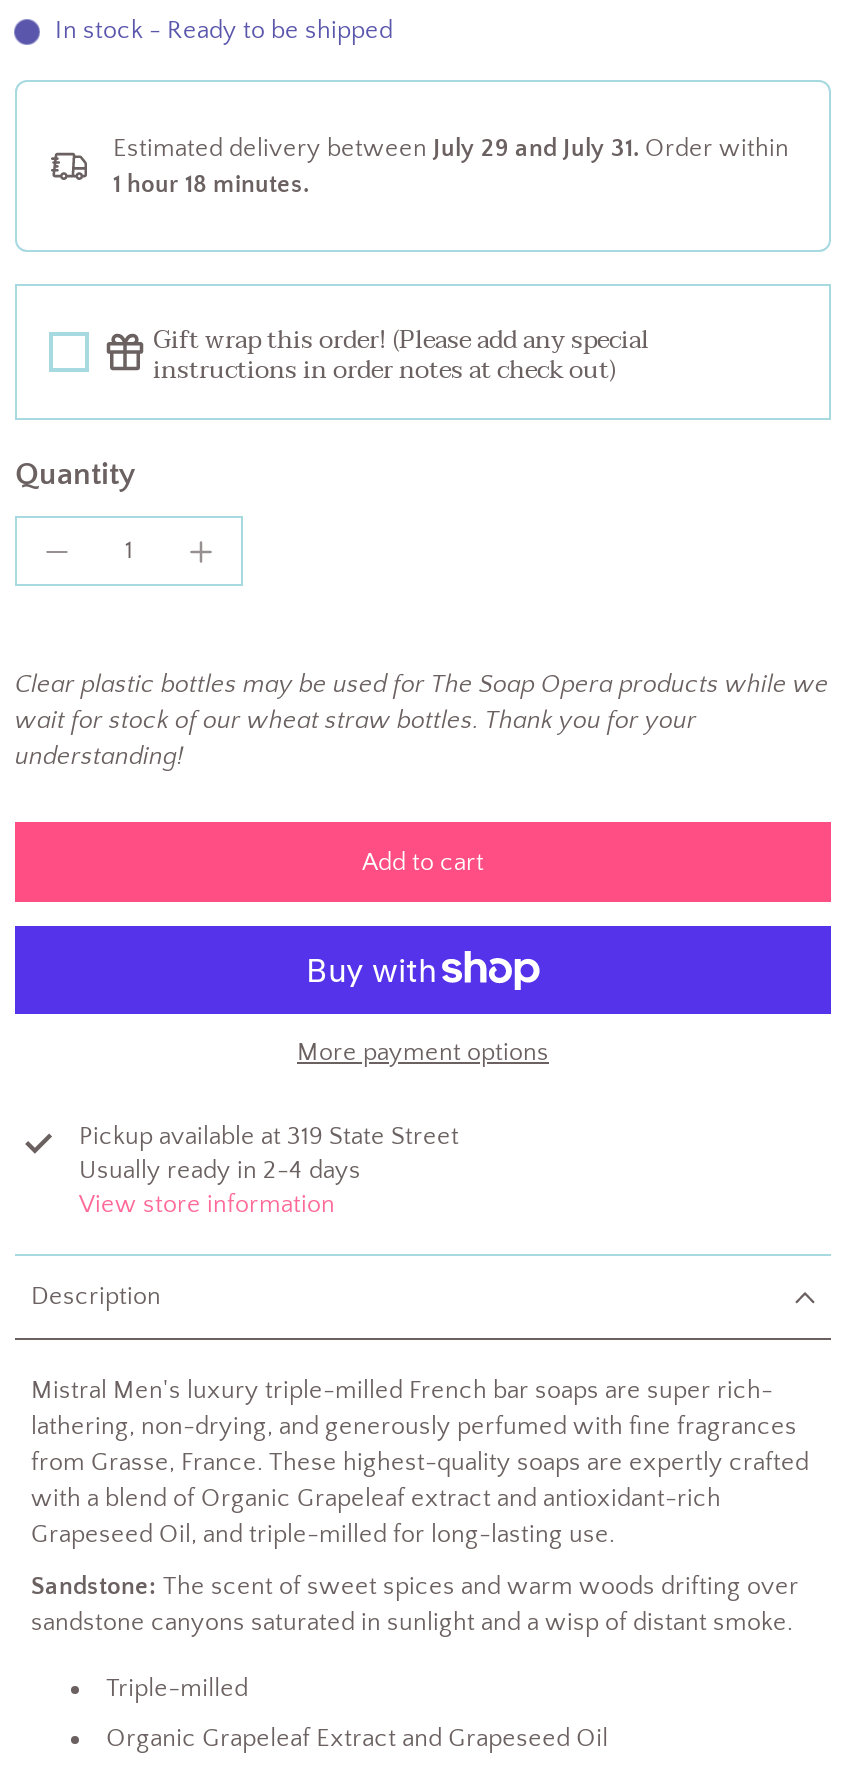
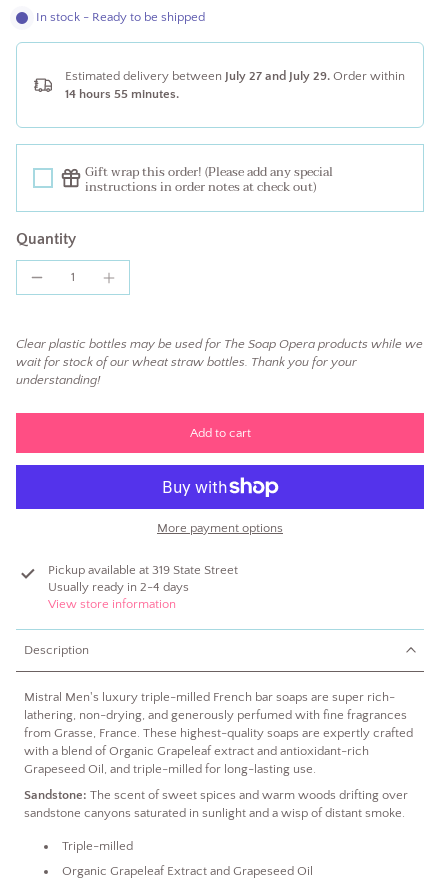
- Estimated delivery between July 29 and July 31. Order within
+ Estimated delivery between July 27 and July 29. Order within

- 1 hour 18 minutes.
+ 14 hours 55 minutes.
